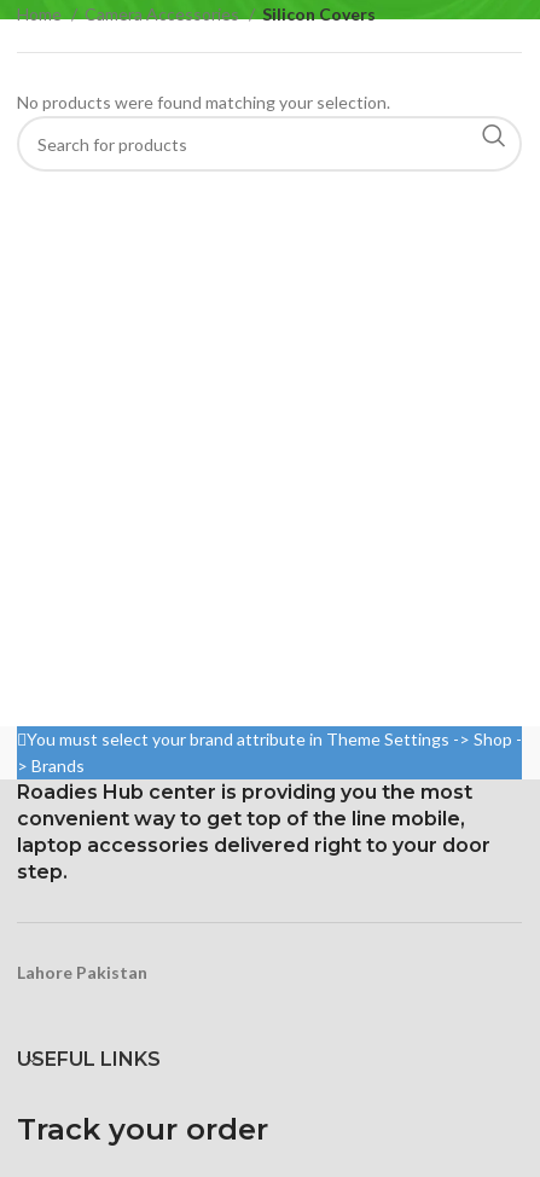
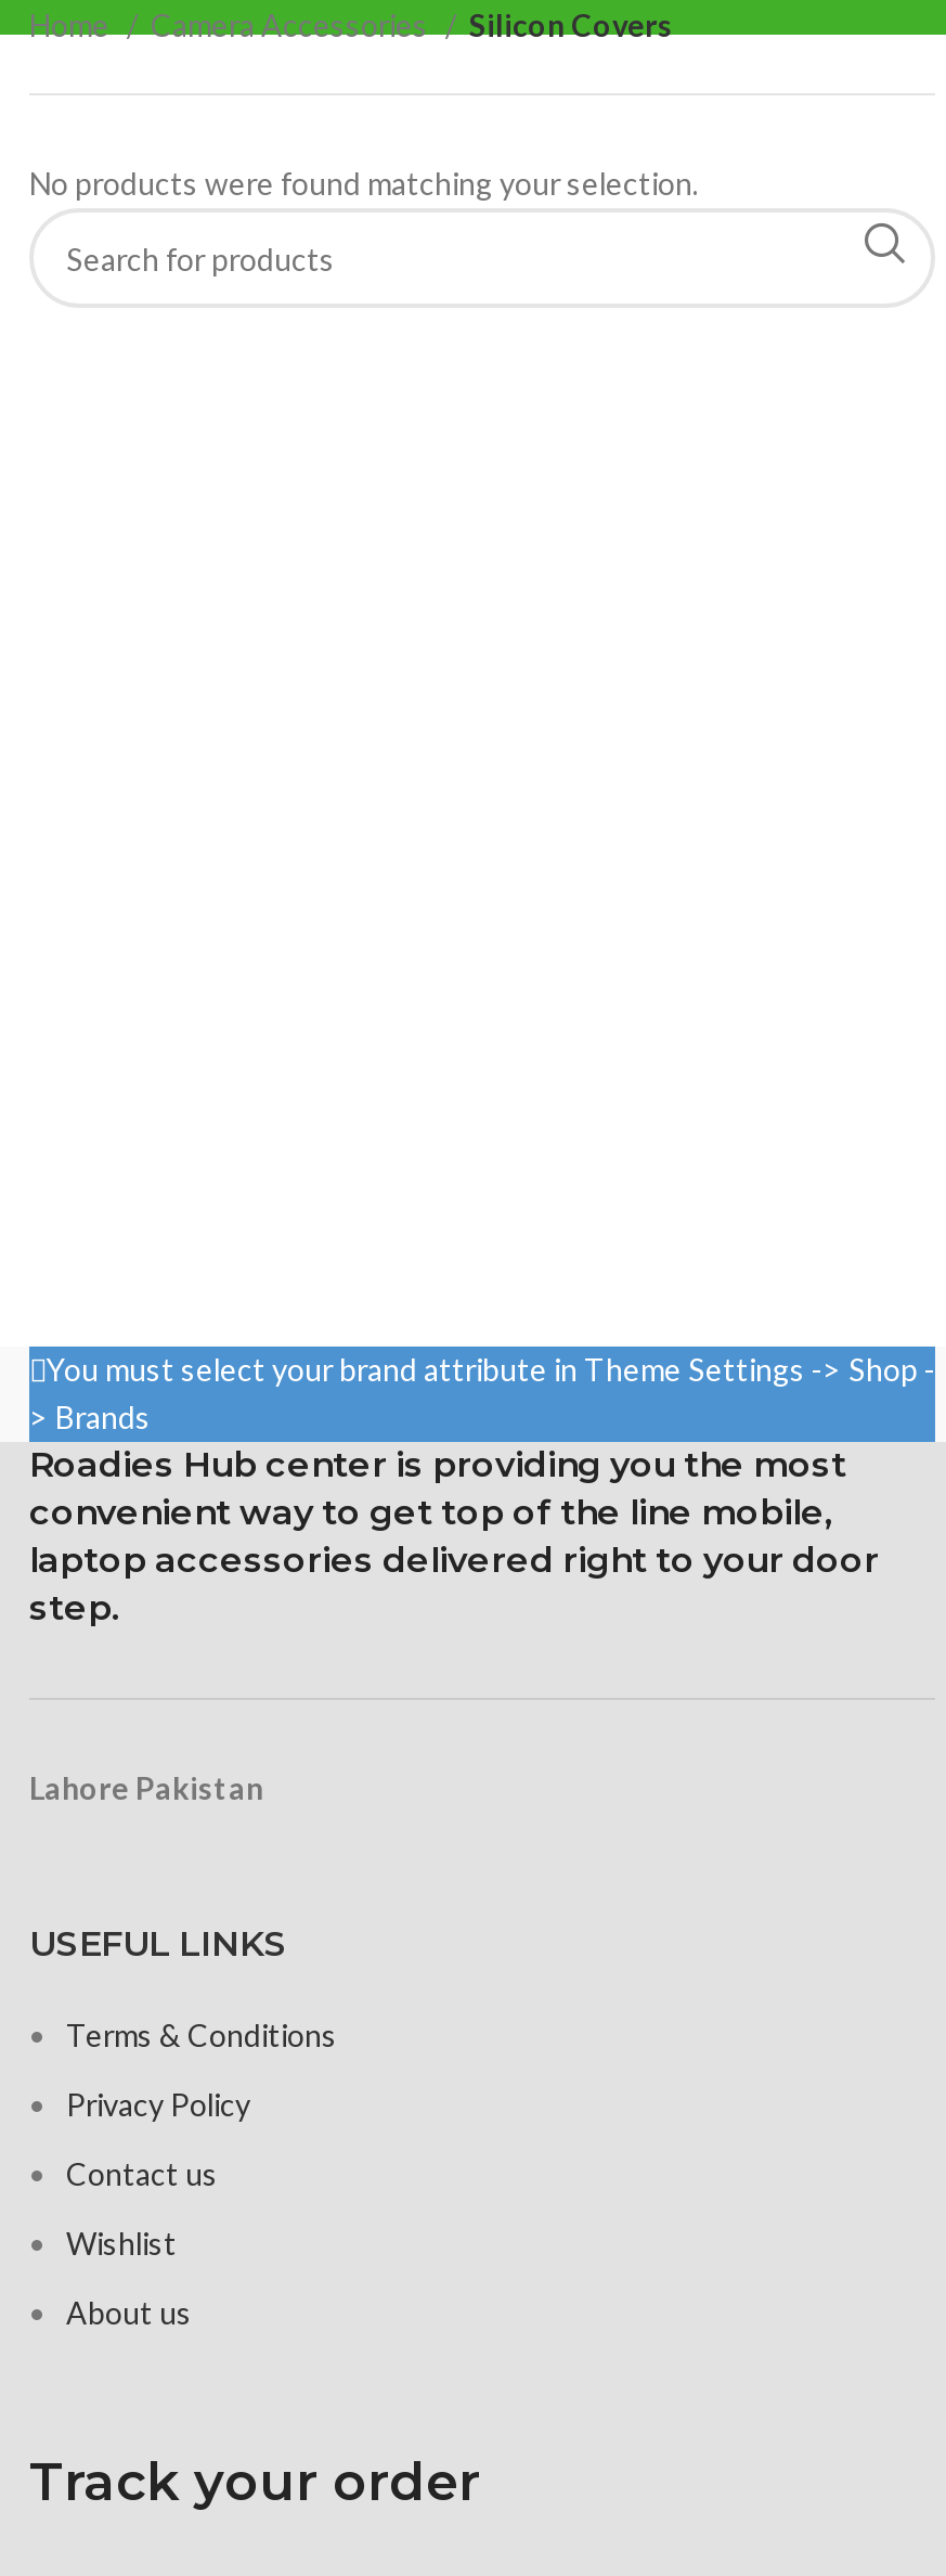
+ Terms & Conditions
+ Privacy Policy
+ Contact us
+ Wishlist
+ About us
